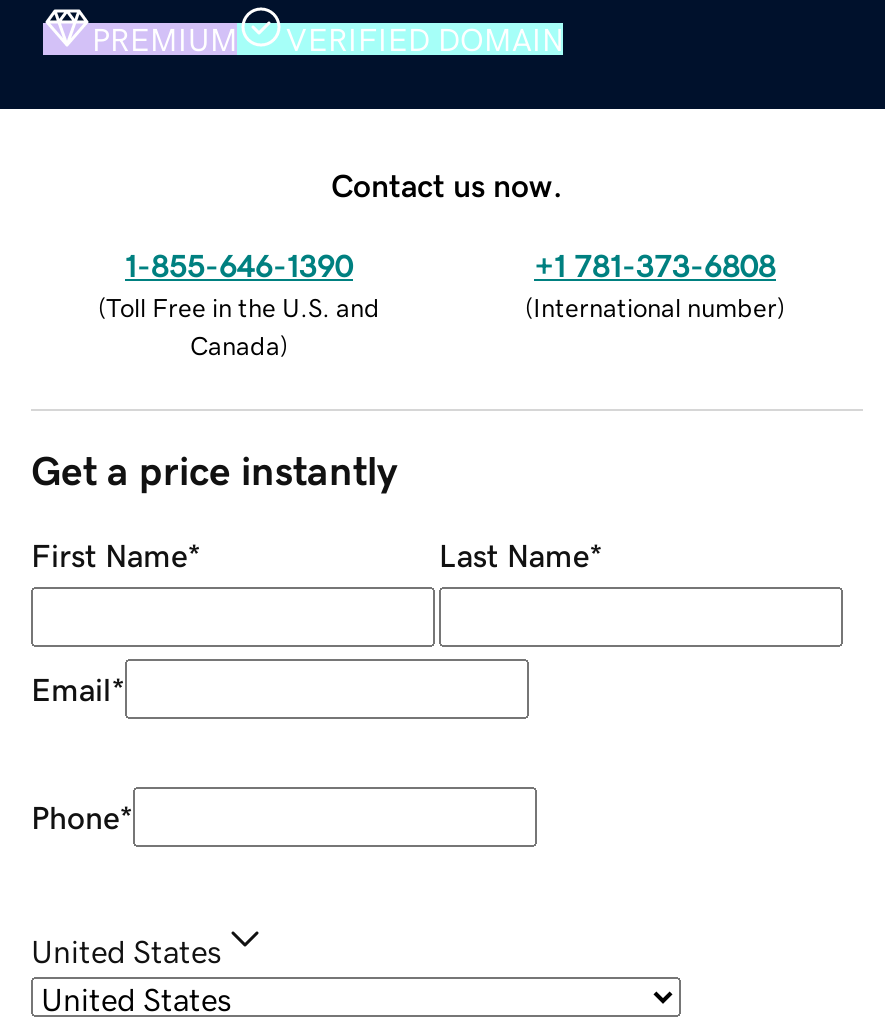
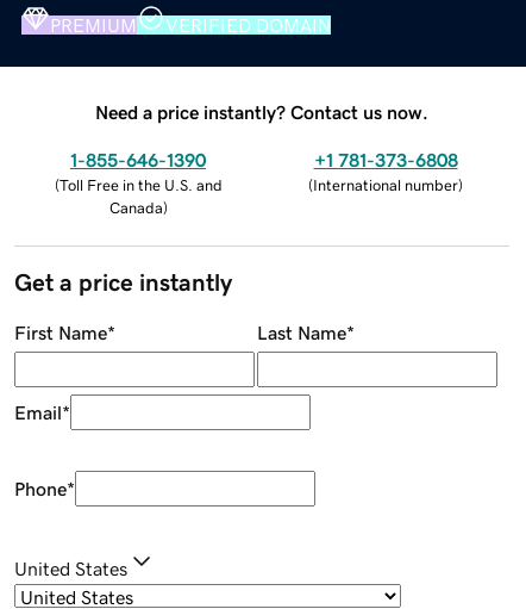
- Contact us now.
+ Need a price instantly? Contact us now.
